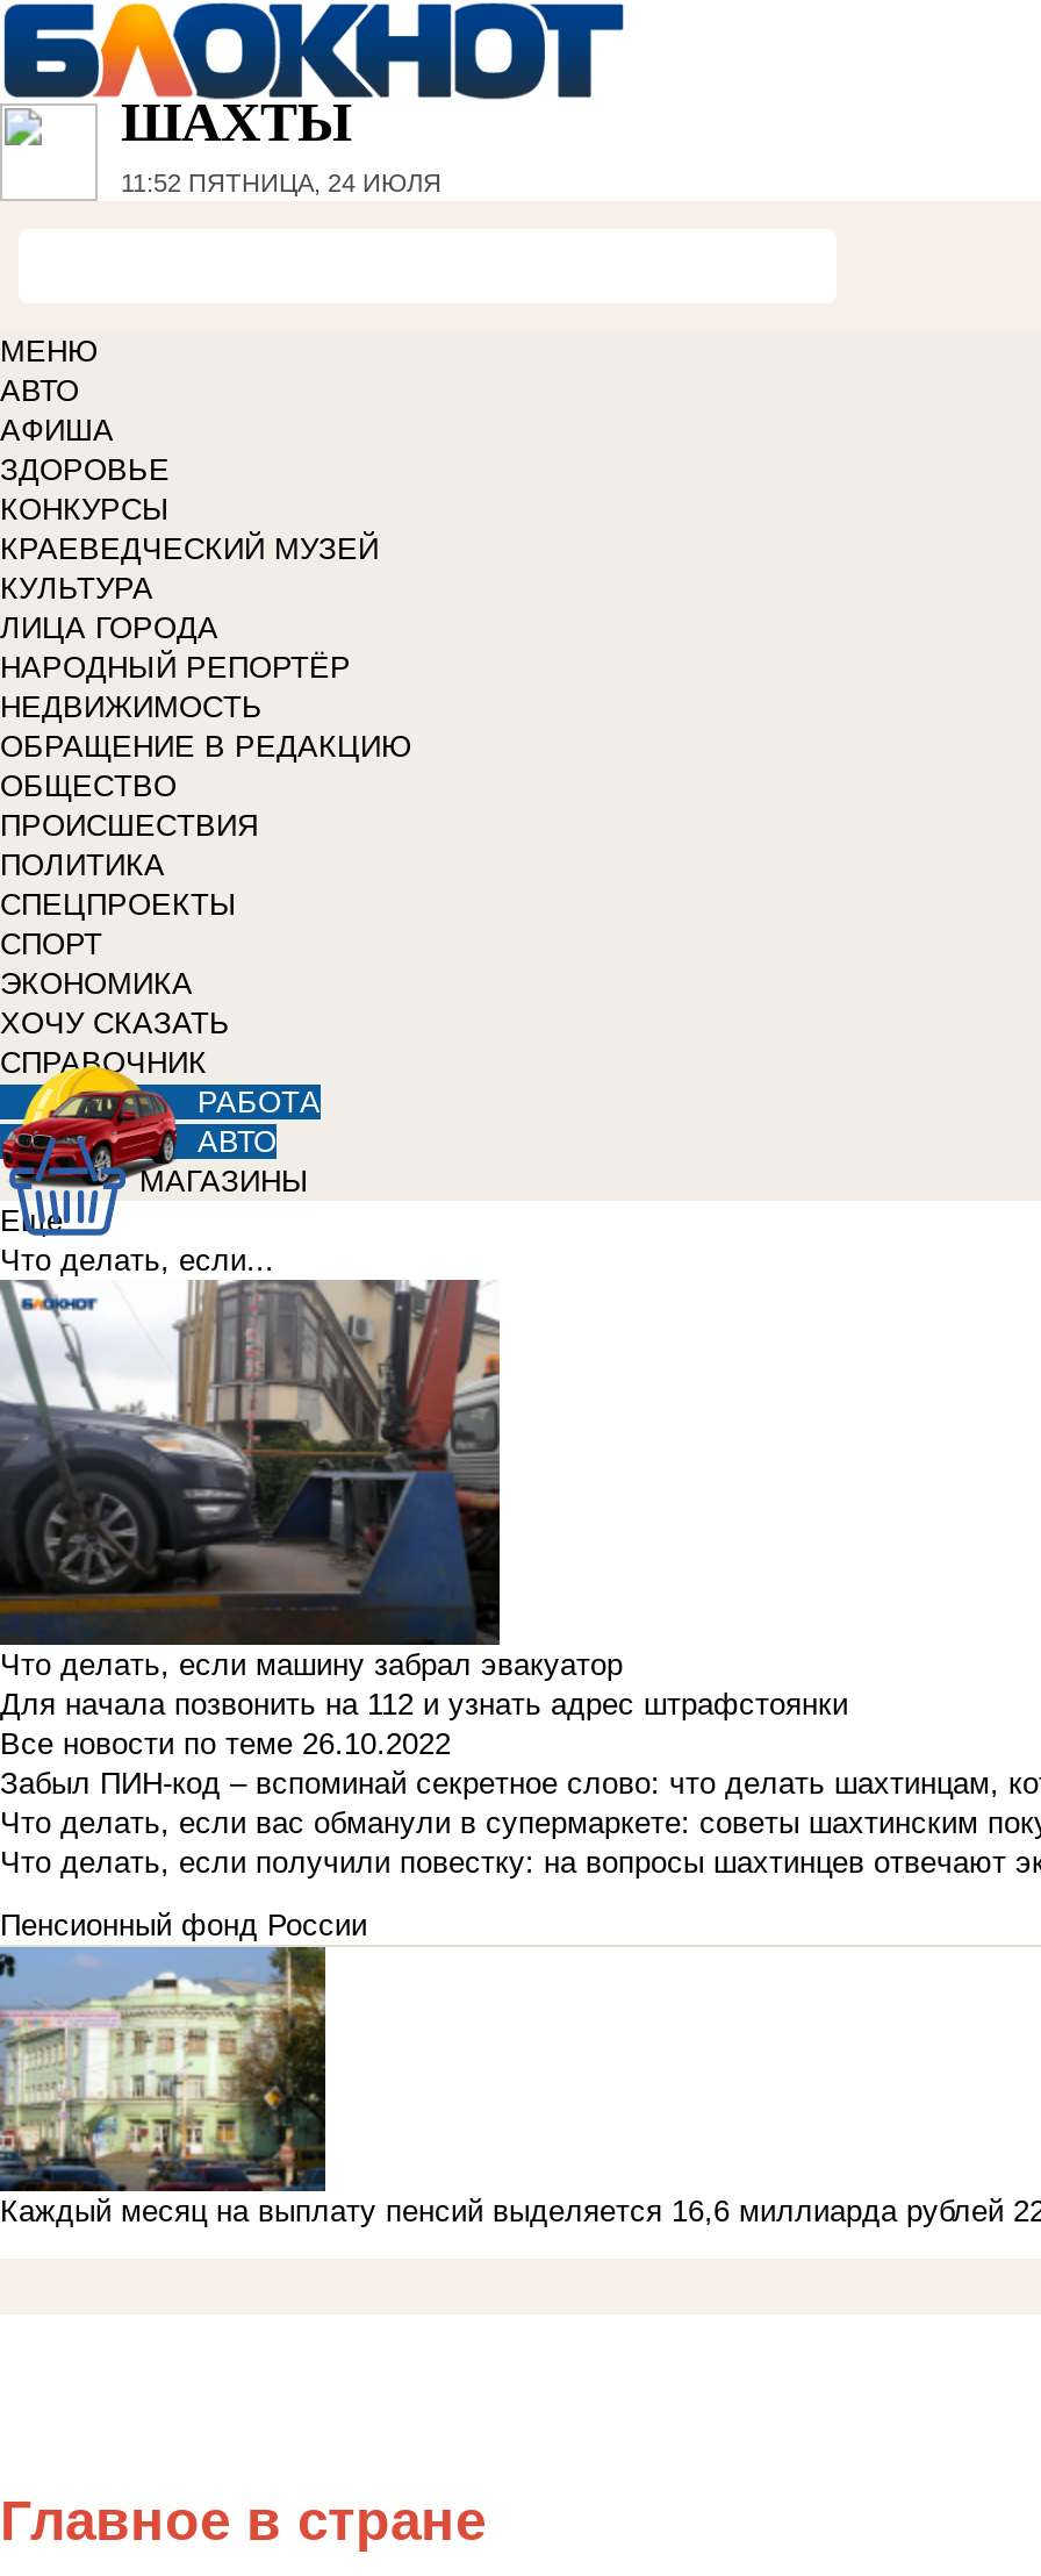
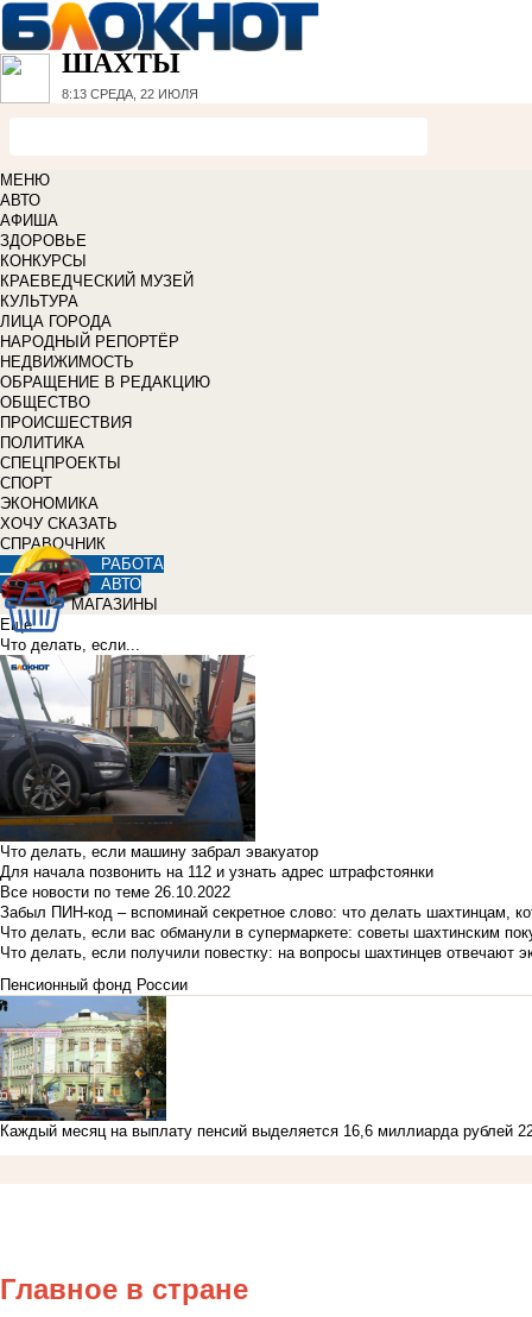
- 11:52 ПЯТНИЦА, 24 ИЮЛЯ
+ 8:13 СРЕДА, 22 ИЮЛЯ
